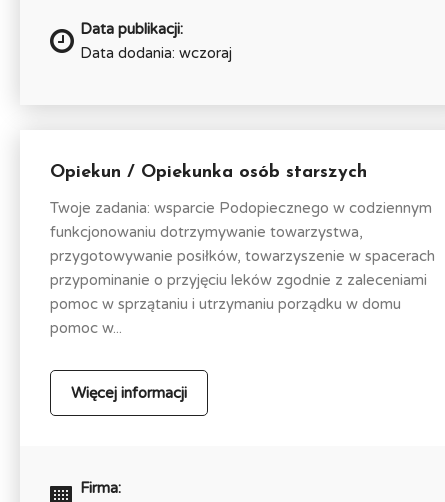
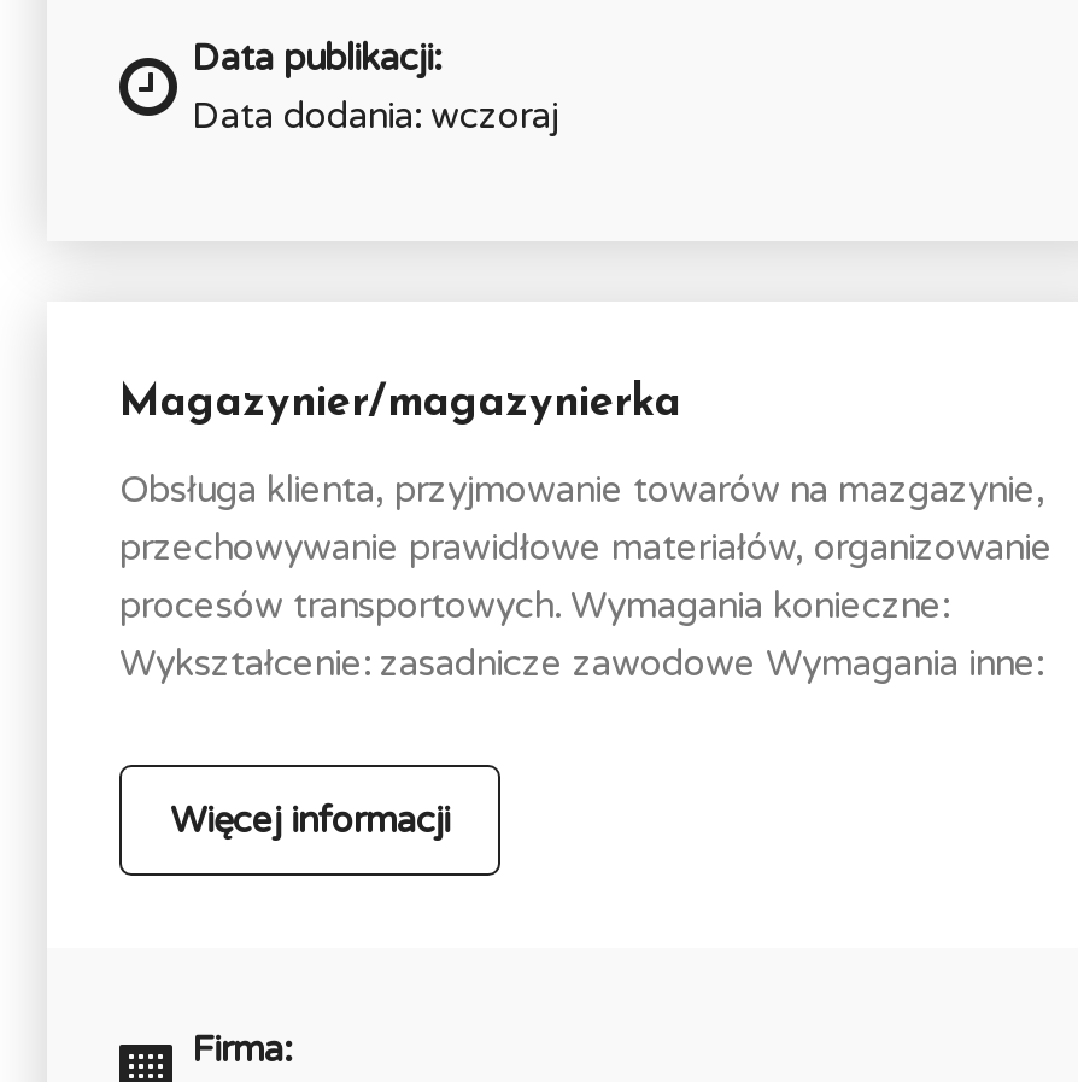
- Opiekun / Opiekunka osób starszych
+ Magazynier/magazynierka

- Twoje zadania: wsparcie Podopiecznego w codziennym
- funkcjonowaniu dotrzymywanie towarzystwa,
- przygotowywanie posiłków, towarzyszenie w spacerach
- przypominanie o przyjęciu leków zgodnie z zaleceniami
- pomoc w sprzątaniu i utrzymaniu porządku w domu
- pomoc w...
+ Obsługa klienta, przyjmowanie towarów na mazgazynie,
+ przechowywanie prawidłowe materiałów, organizowanie
+ procesów transportowych. Wymagania konieczne:
+ Wykształcenie: zasadnicze zawodowe Wymagania inne:
